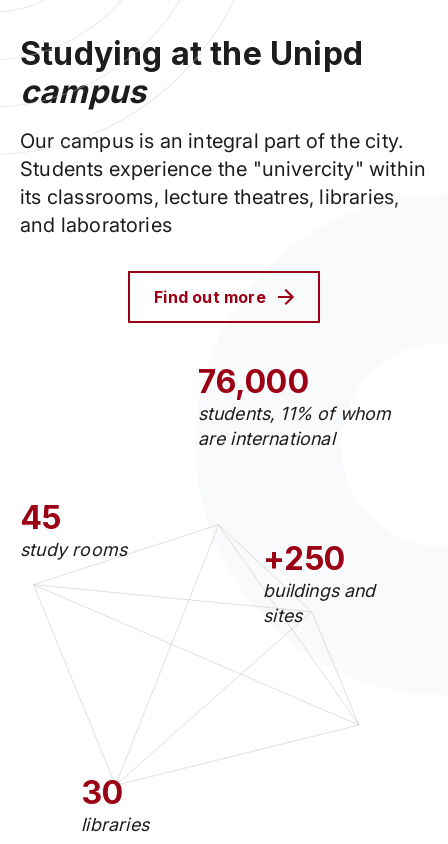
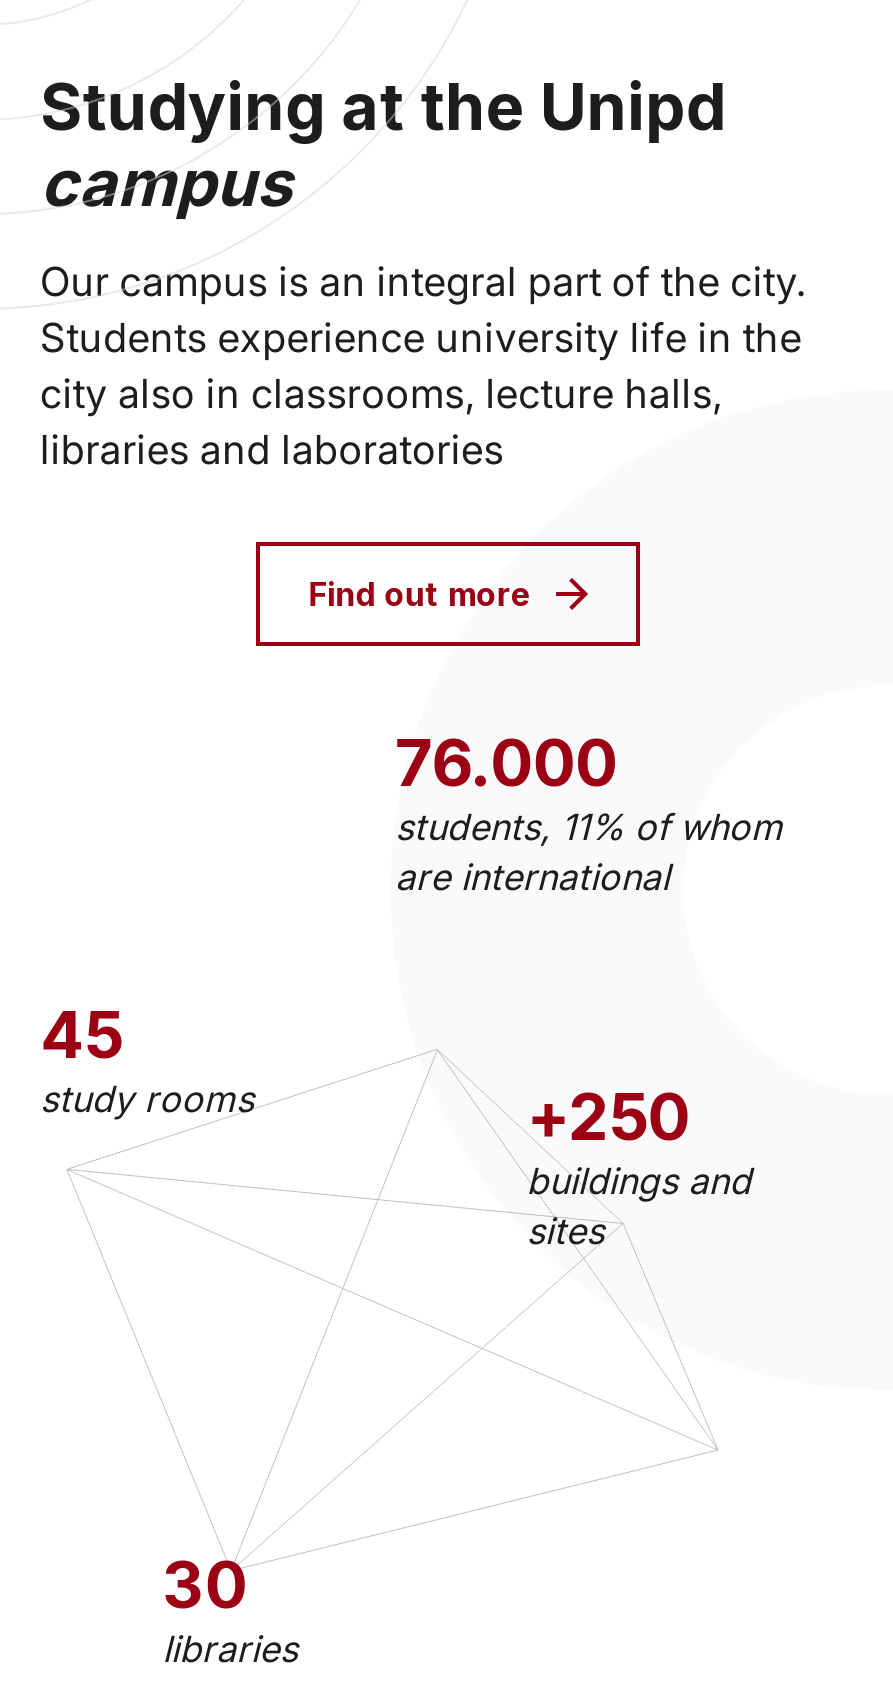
- Students experience the "univercity" within
- its classrooms, lecture theatres, libraries,
- and laboratories
+ Students experience university life in the
+ city also in classrooms, lecture halls,
+ libraries and laboratories

- 76,000
+ 76.000
